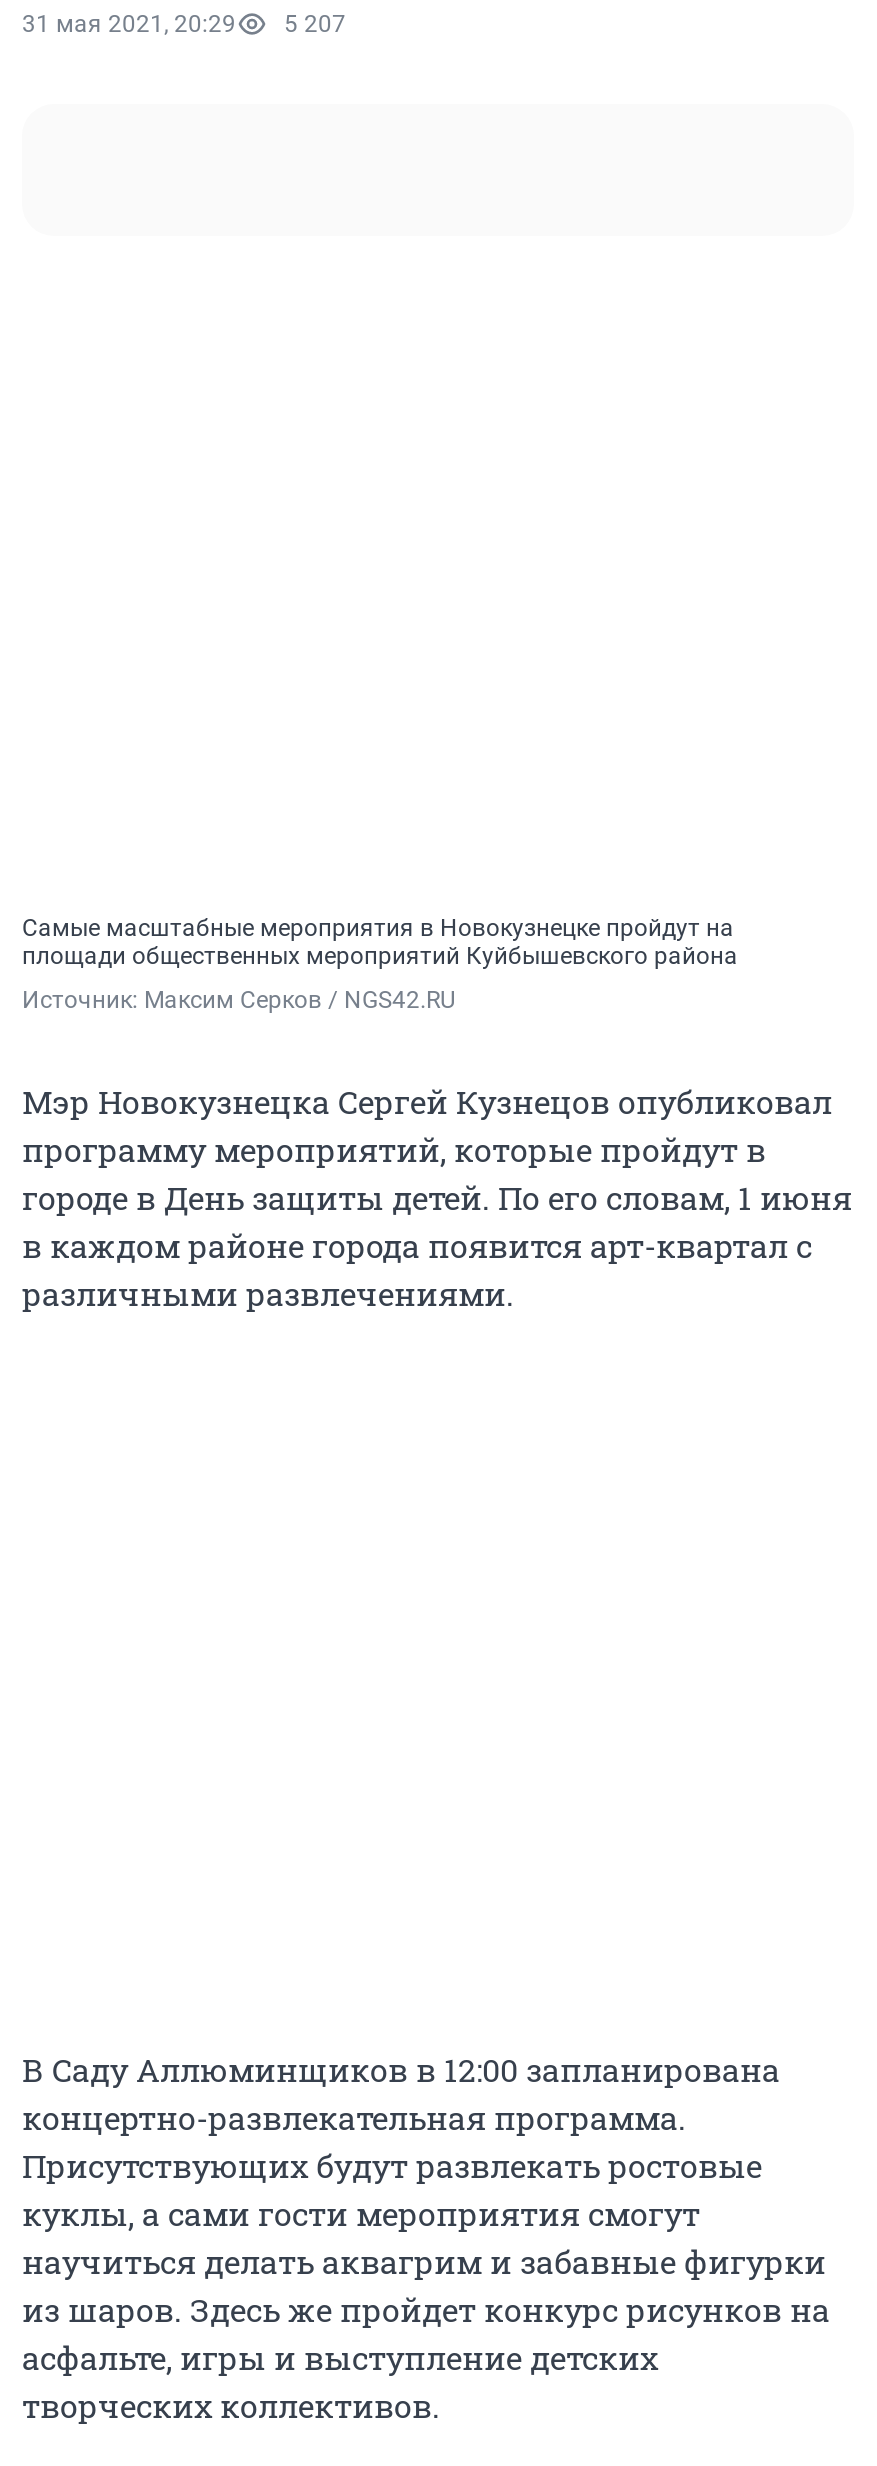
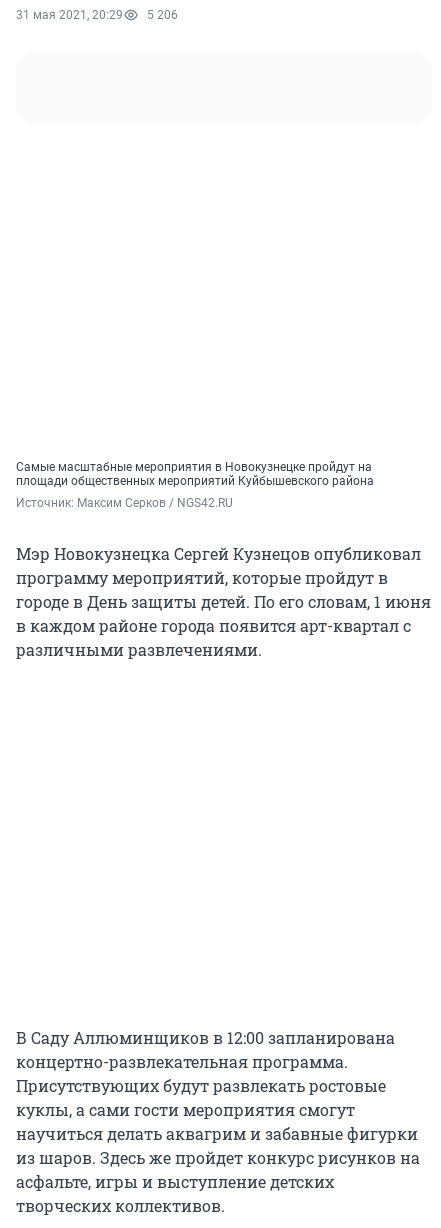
- 31 мая 2021, 20:29 5 207
+ 31 мая 2021, 20:29 5 206
